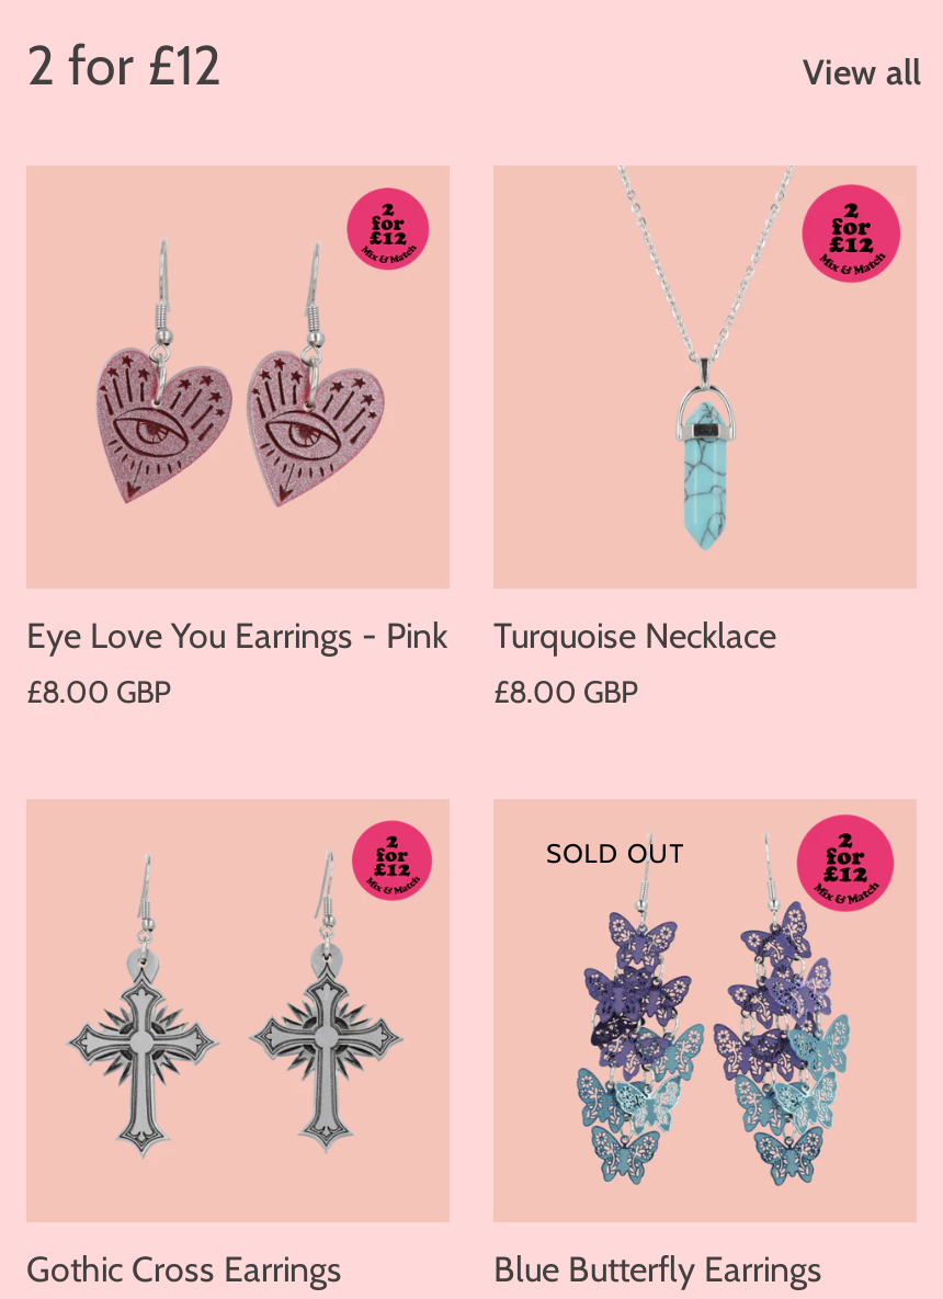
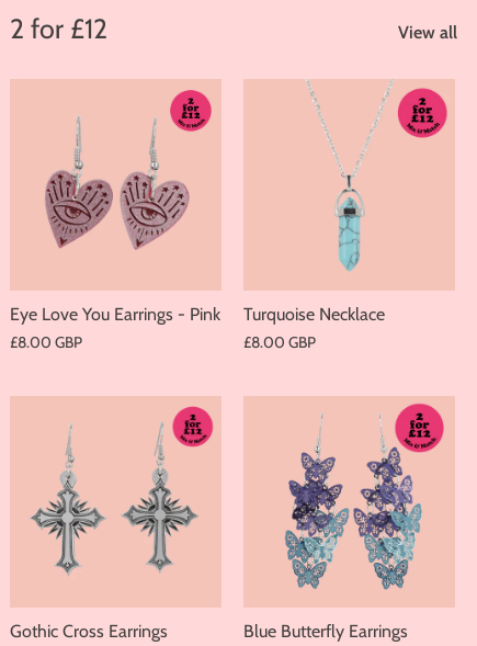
- SOLD OUT
